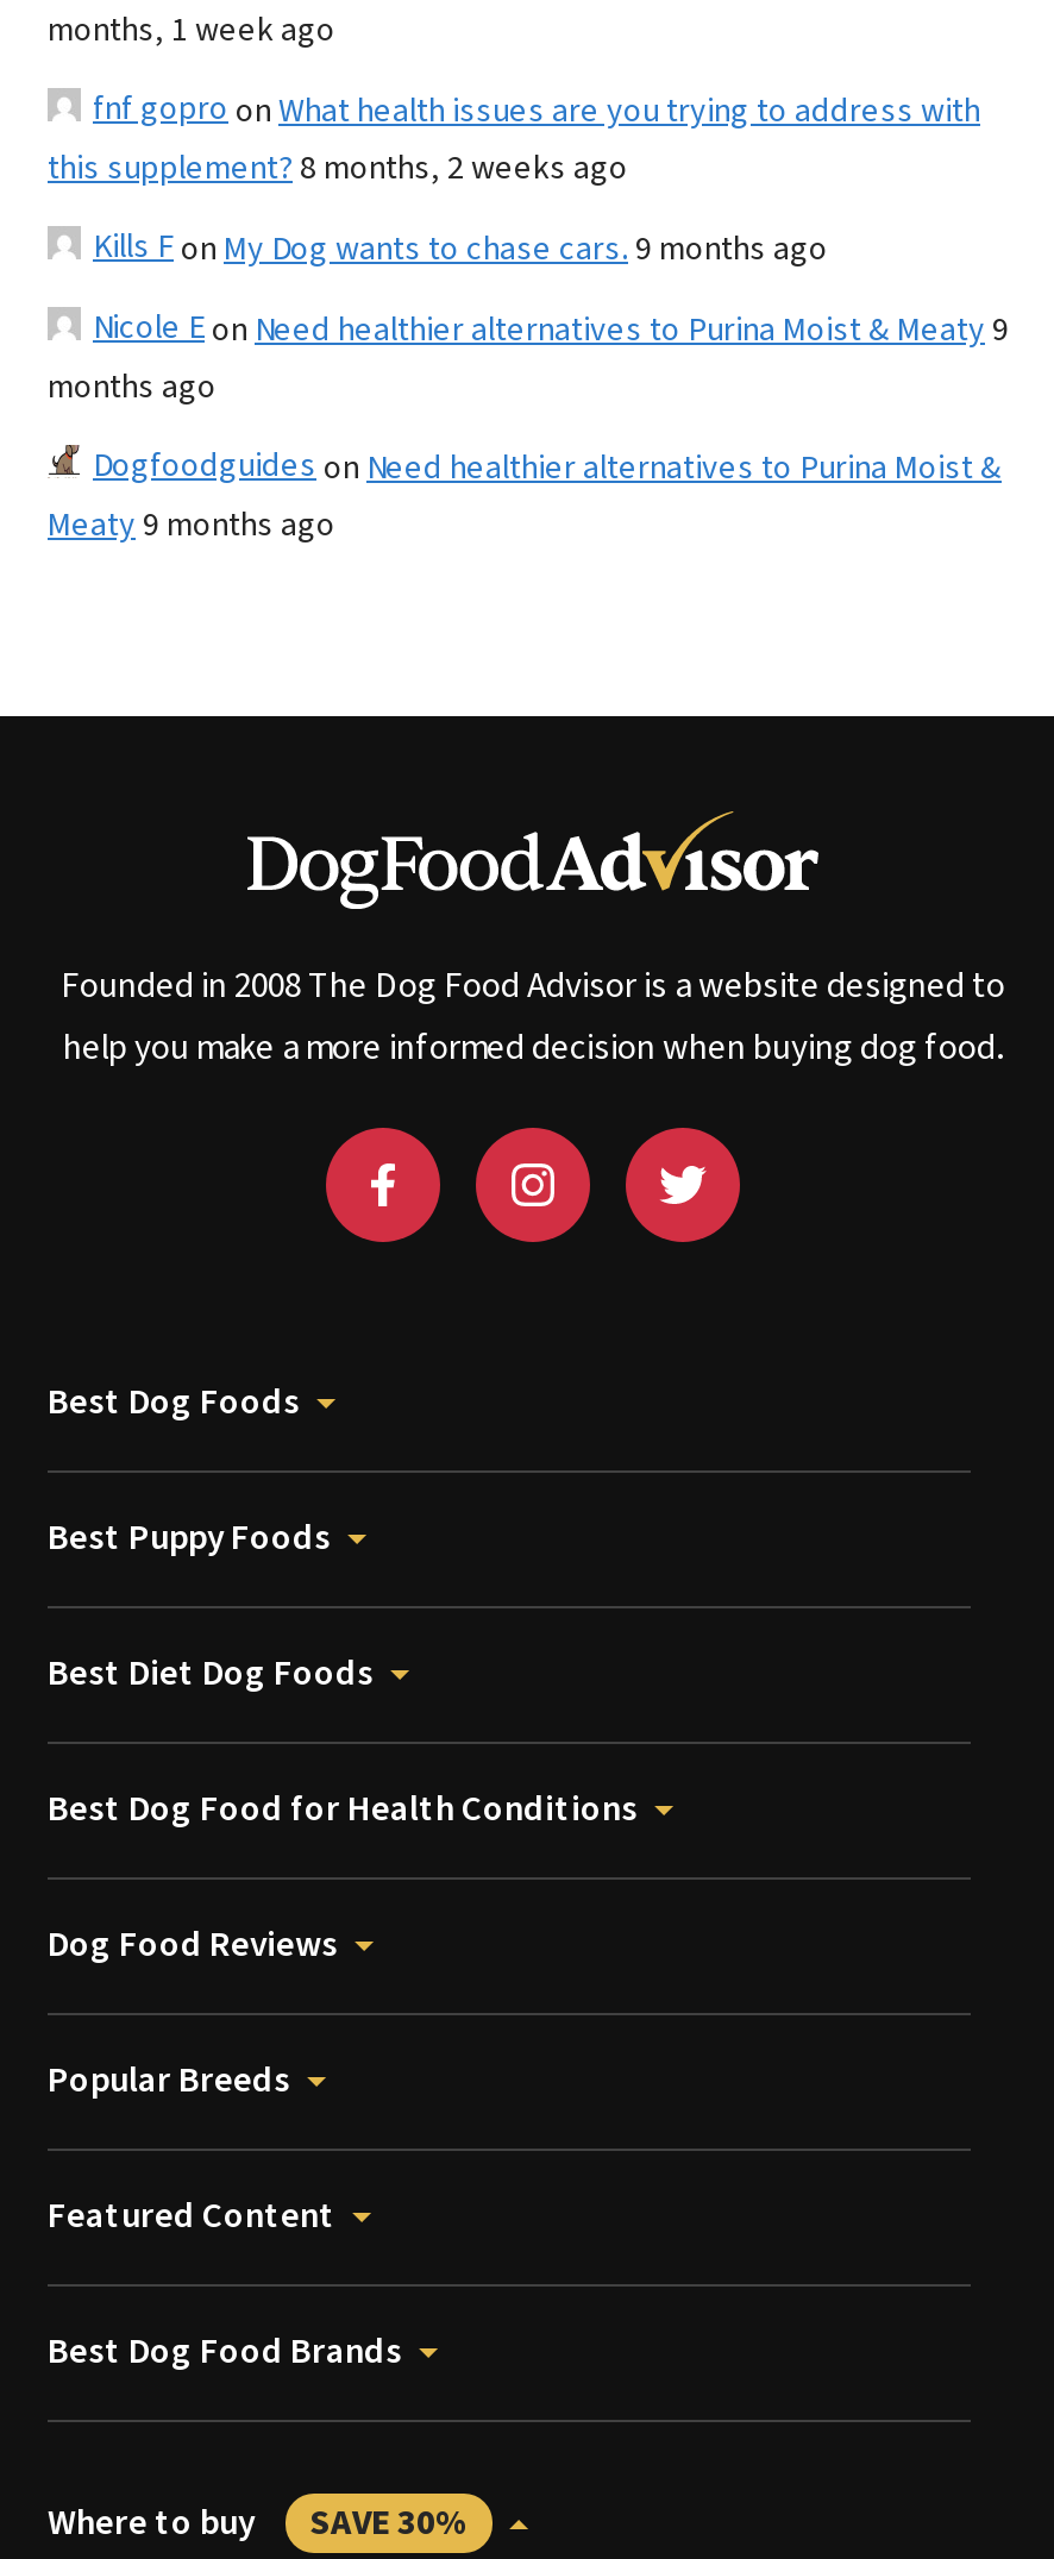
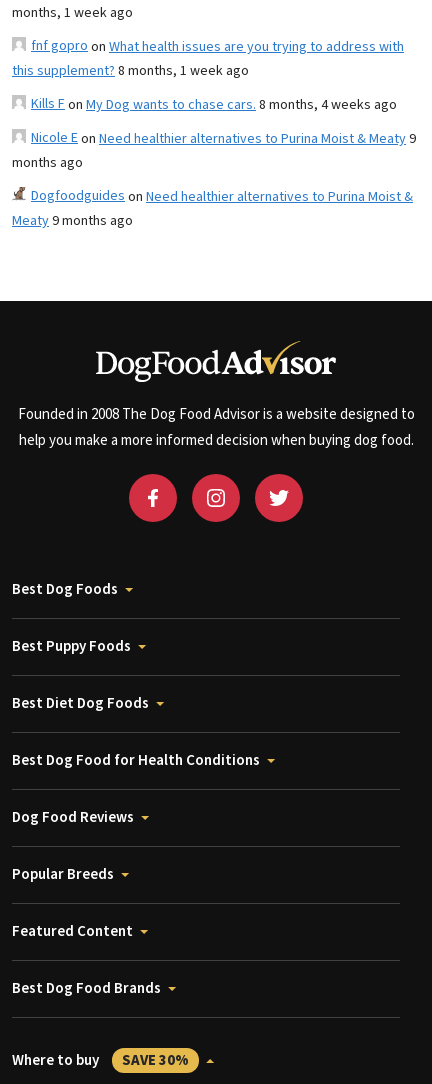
- this supplement? 8 months, 2 weeks ago
+ this supplement? 8 months, 1 week ago

- Kills Fon My Dog wants to chase cars. 9 months ago
+ Kills Fon My Dog wants to chase cars. 8 months, 4 weeks ago
